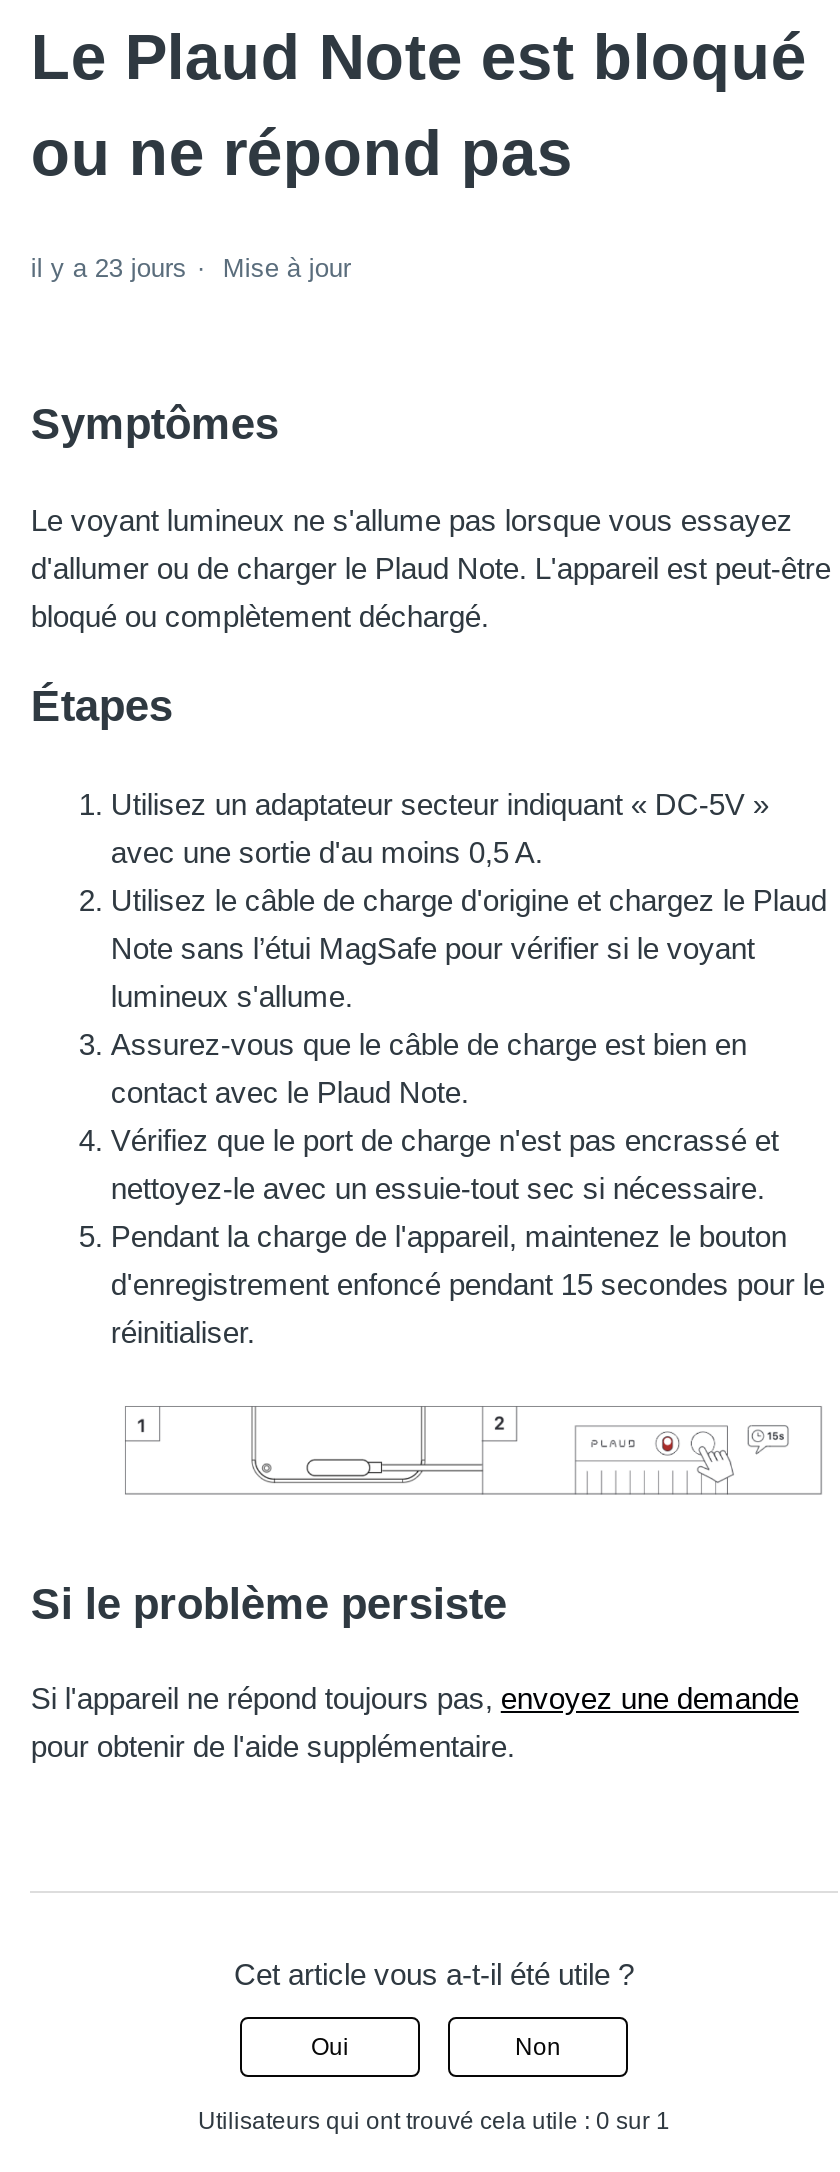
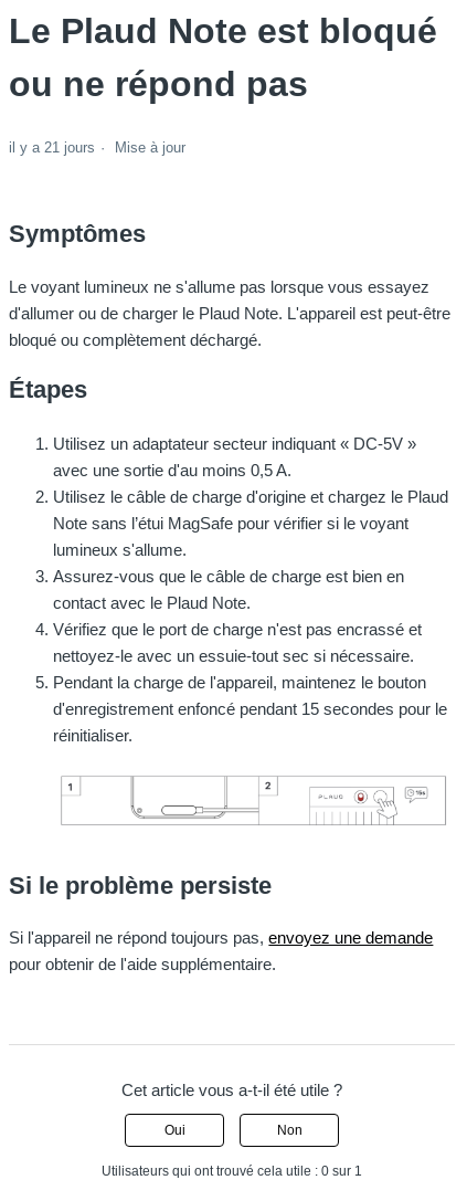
- il y a 23 jours Mise à jour
+ il y a 21 jours Mise à jour
